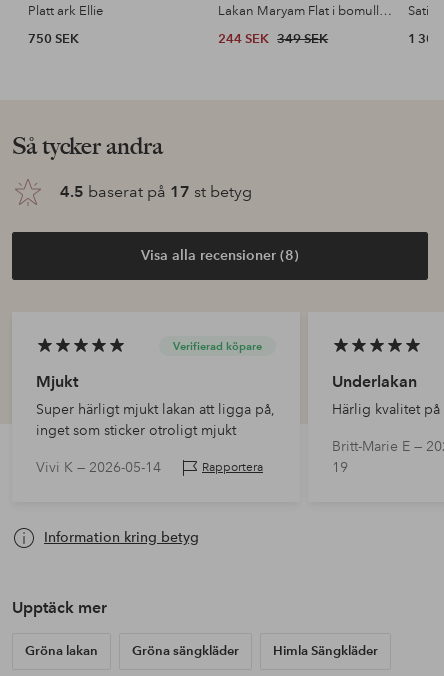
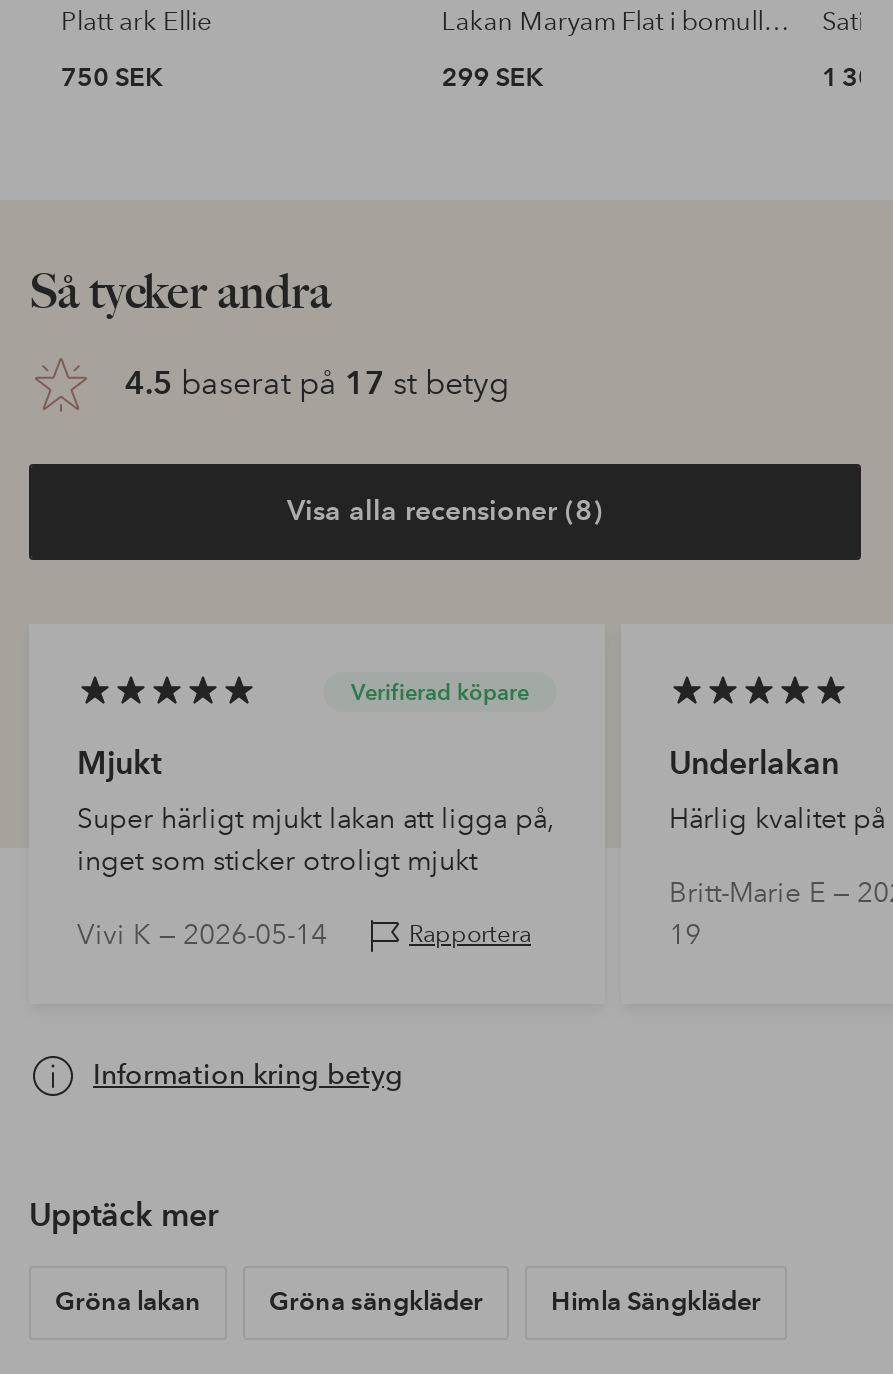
- 244 SEK 349 SEK
+ 299 SEK
